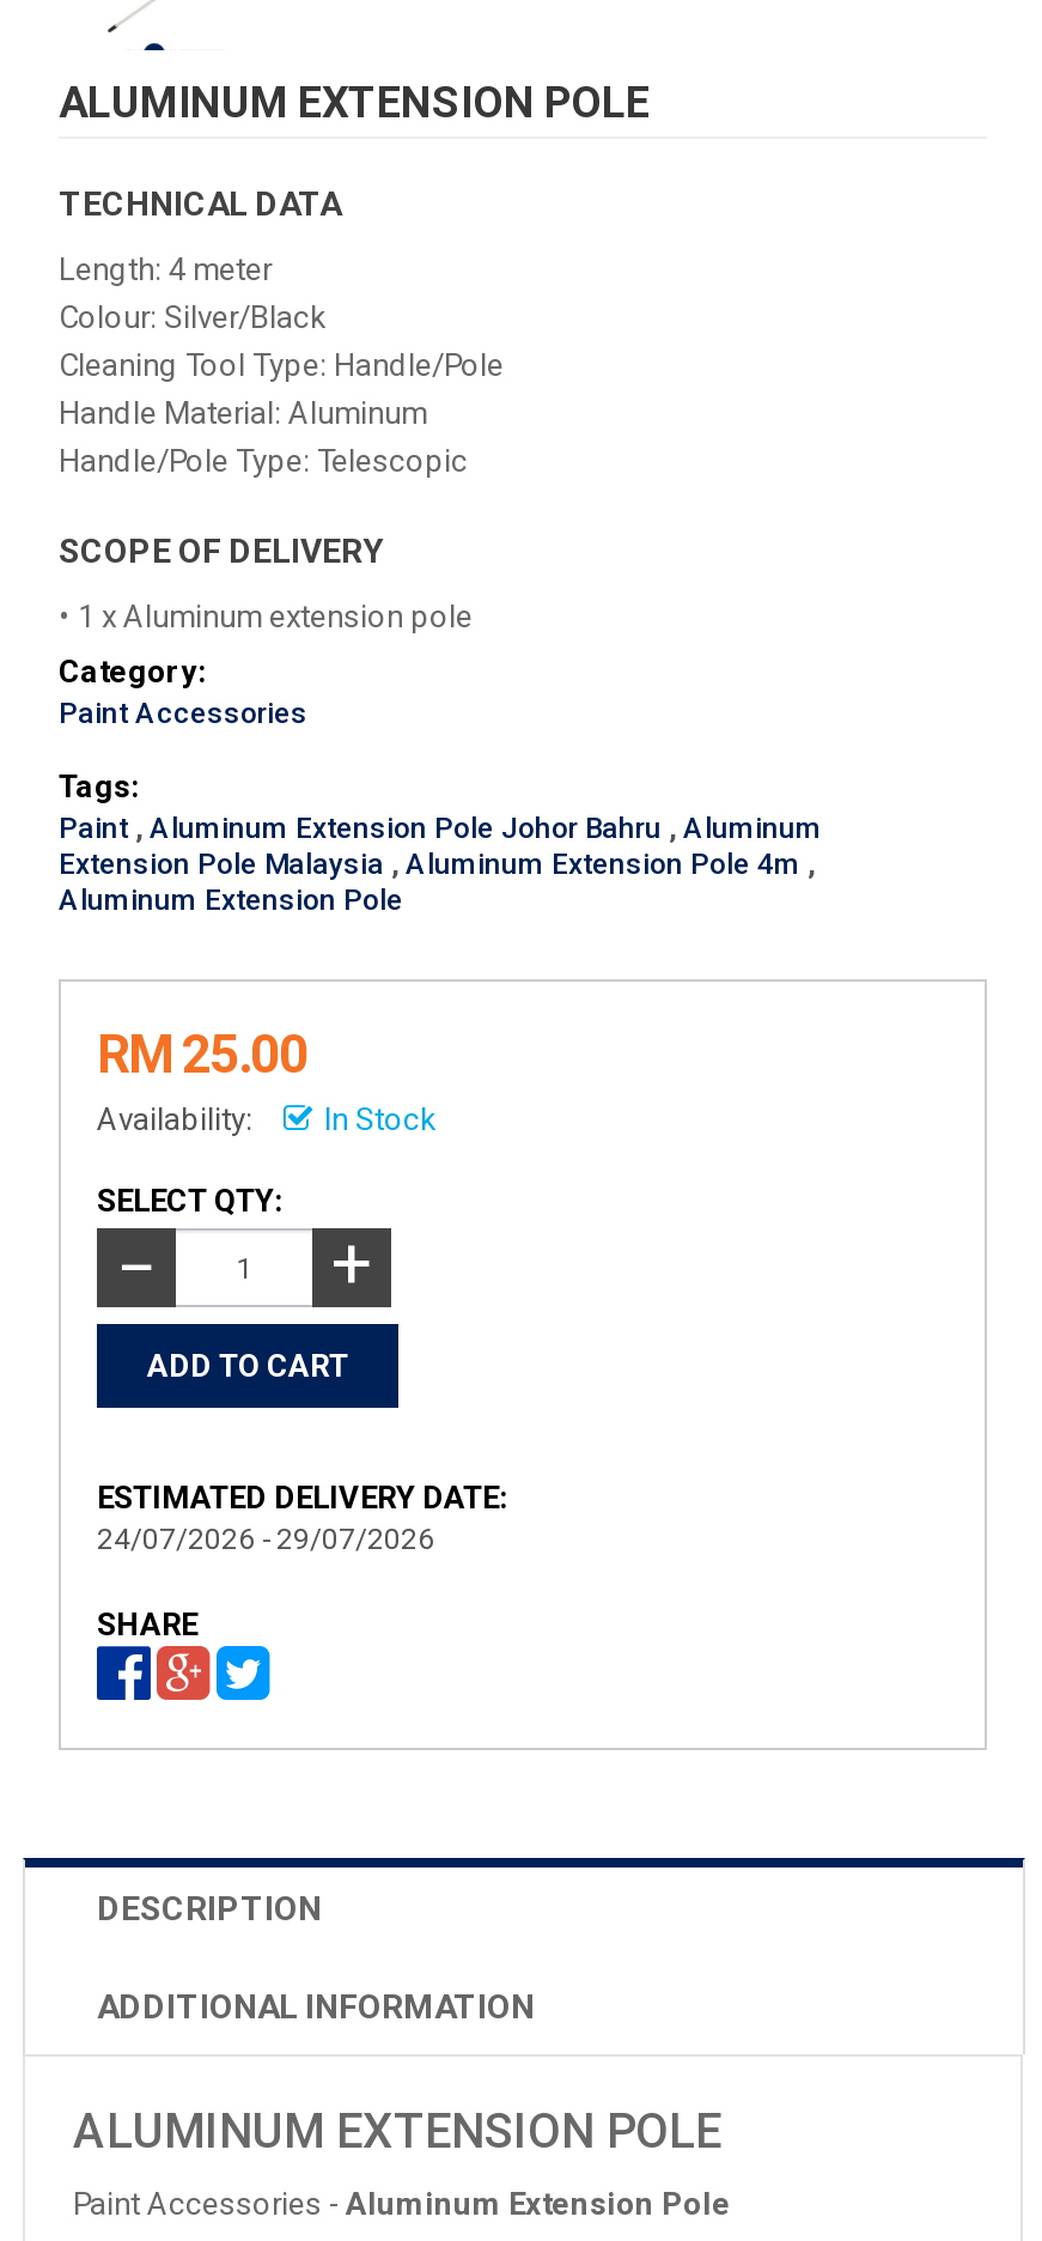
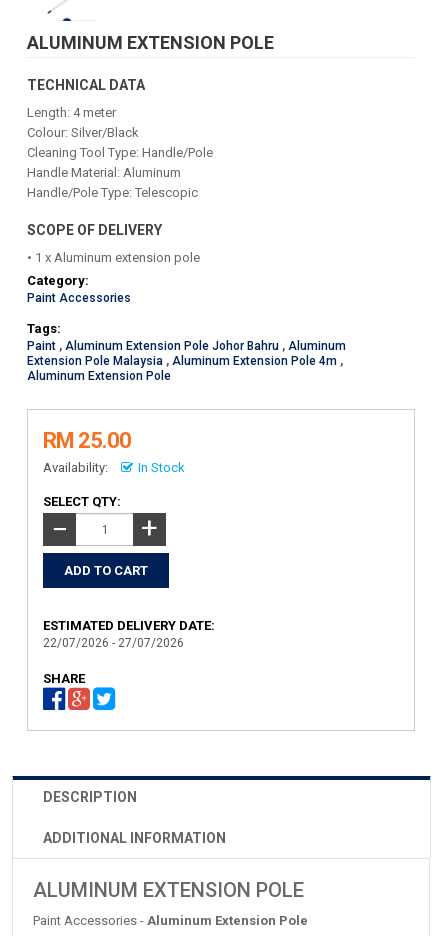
- 24/07/2026 - 29/07/2026
+ 22/07/2026 - 27/07/2026
